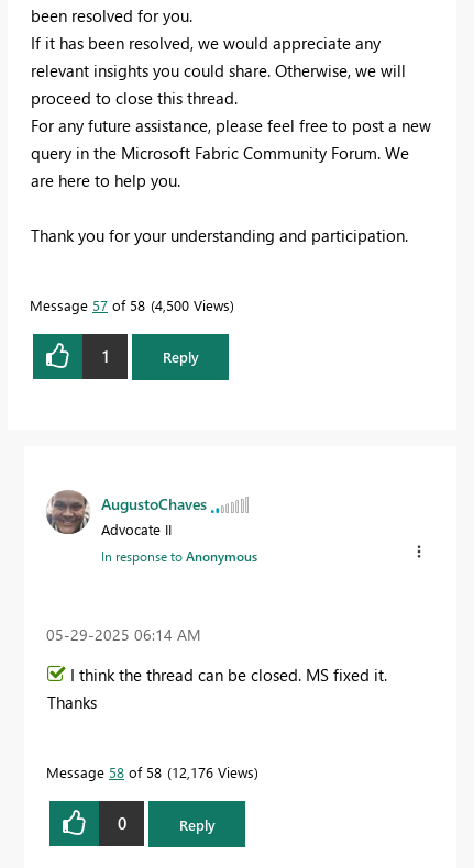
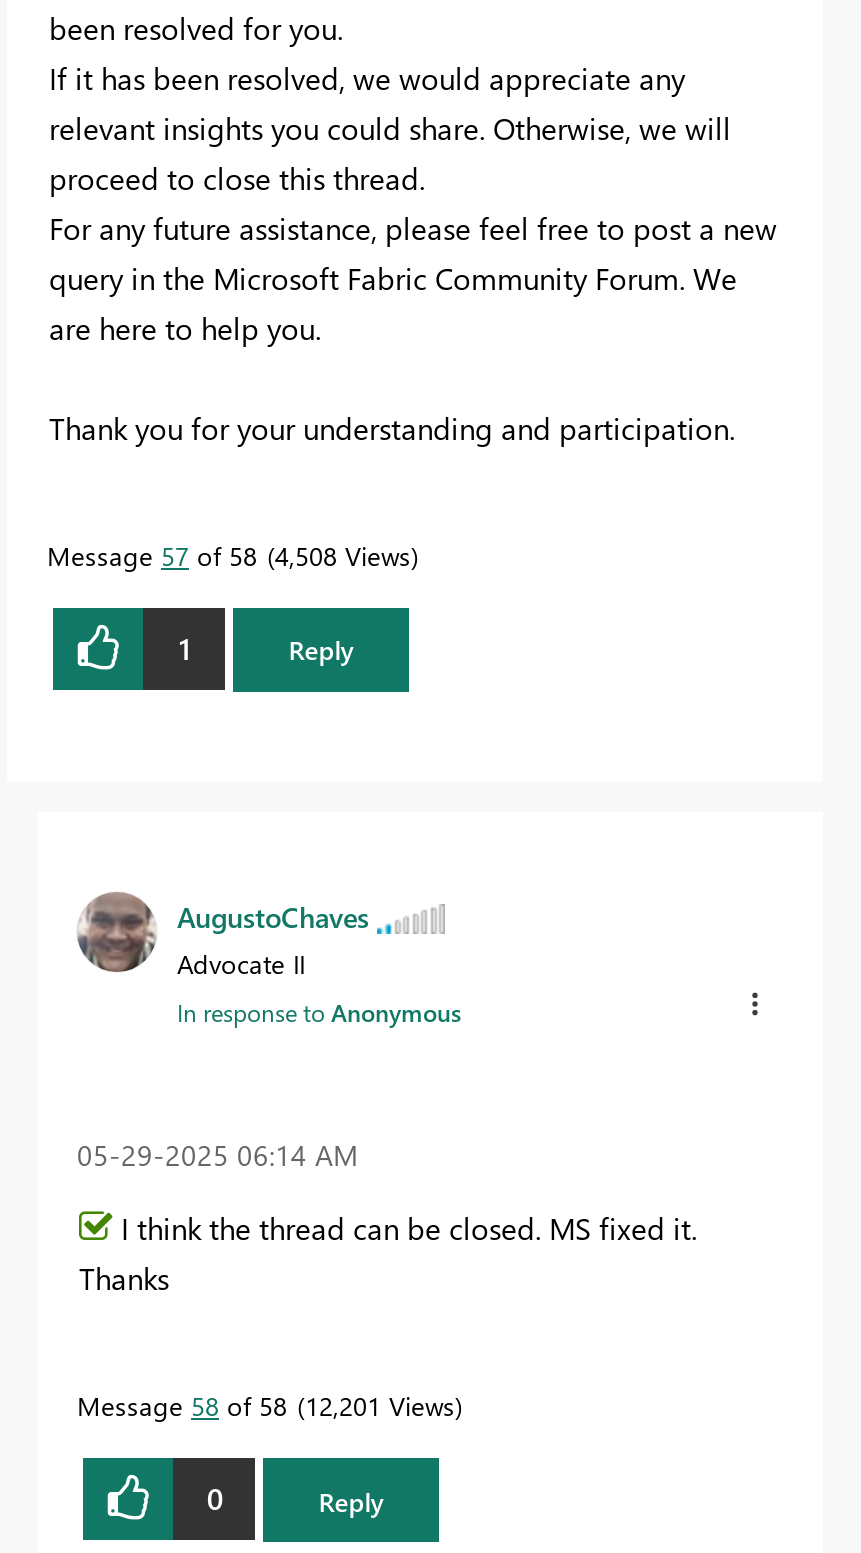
- Message 57 of 58 4,500 Views
+ Message 57 of 58 4,508 Views

- Message 58 of 58 12,176 Views
+ Message 58 of 58 12,201 Views
